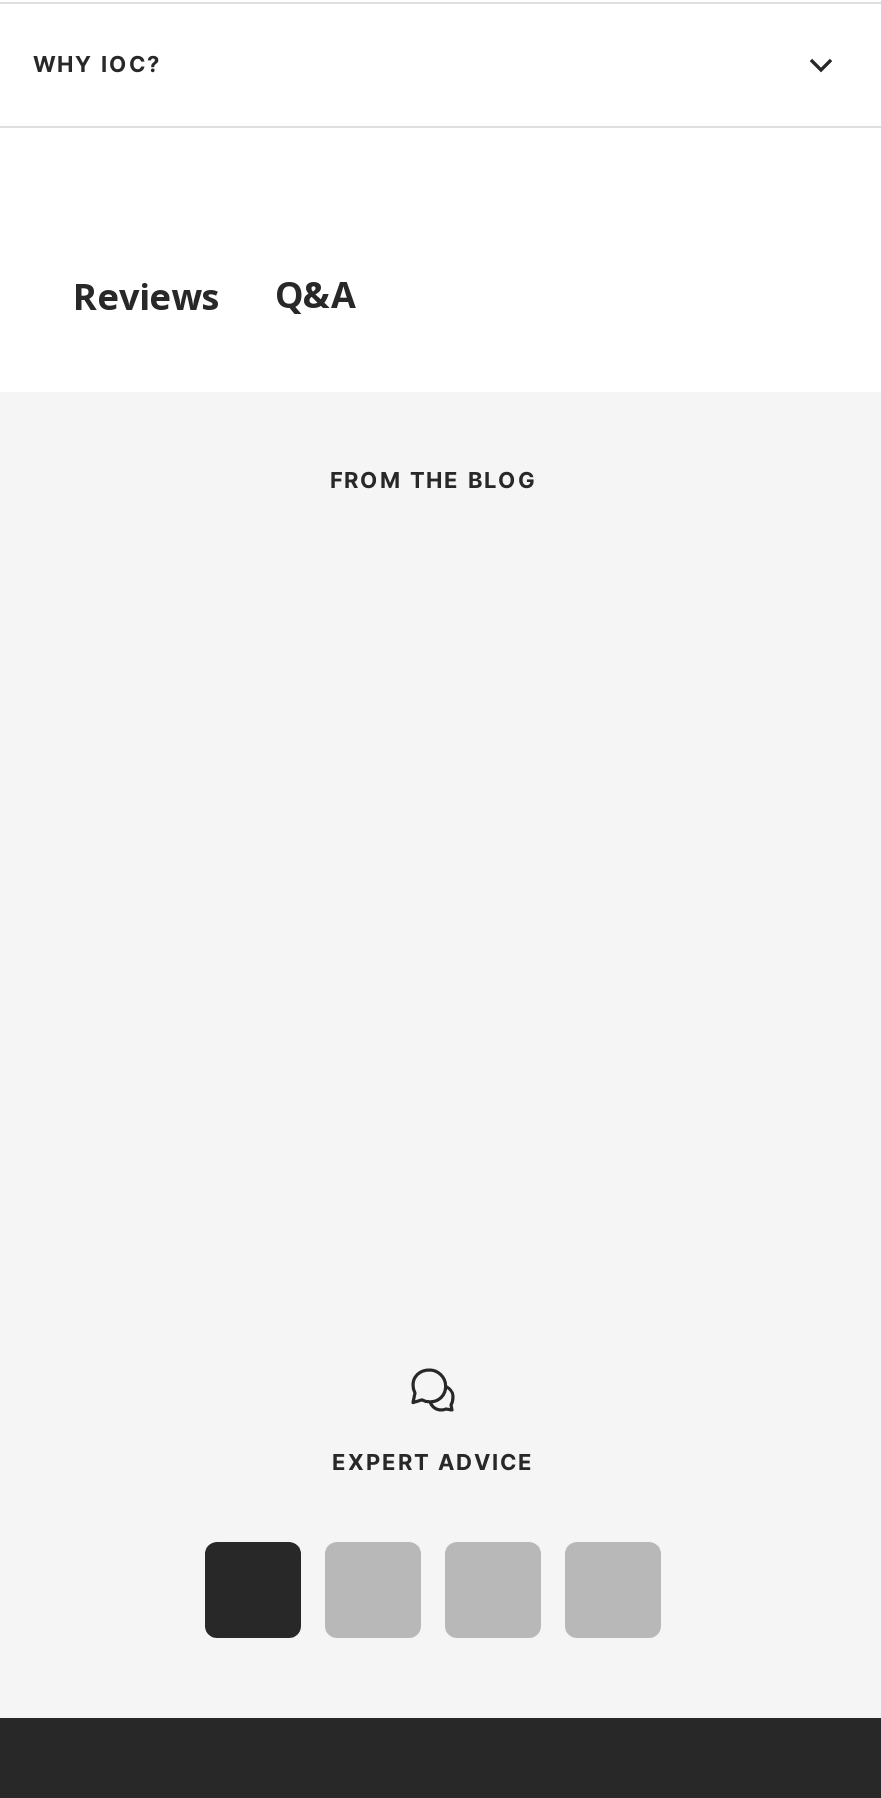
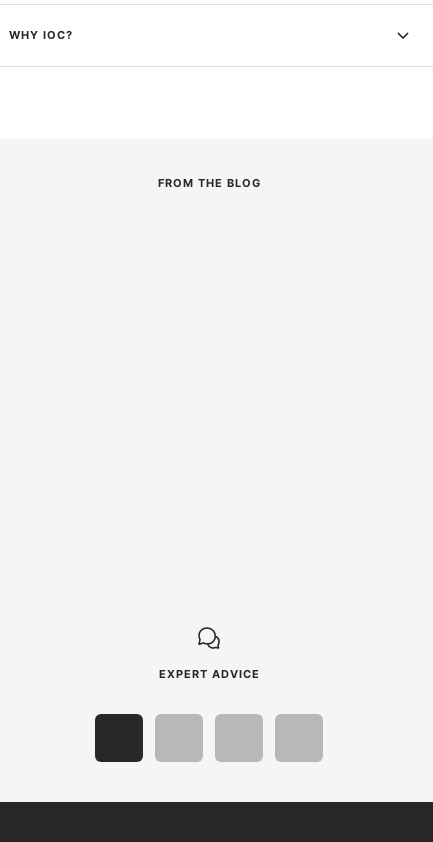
- Reviews
- Q&A
